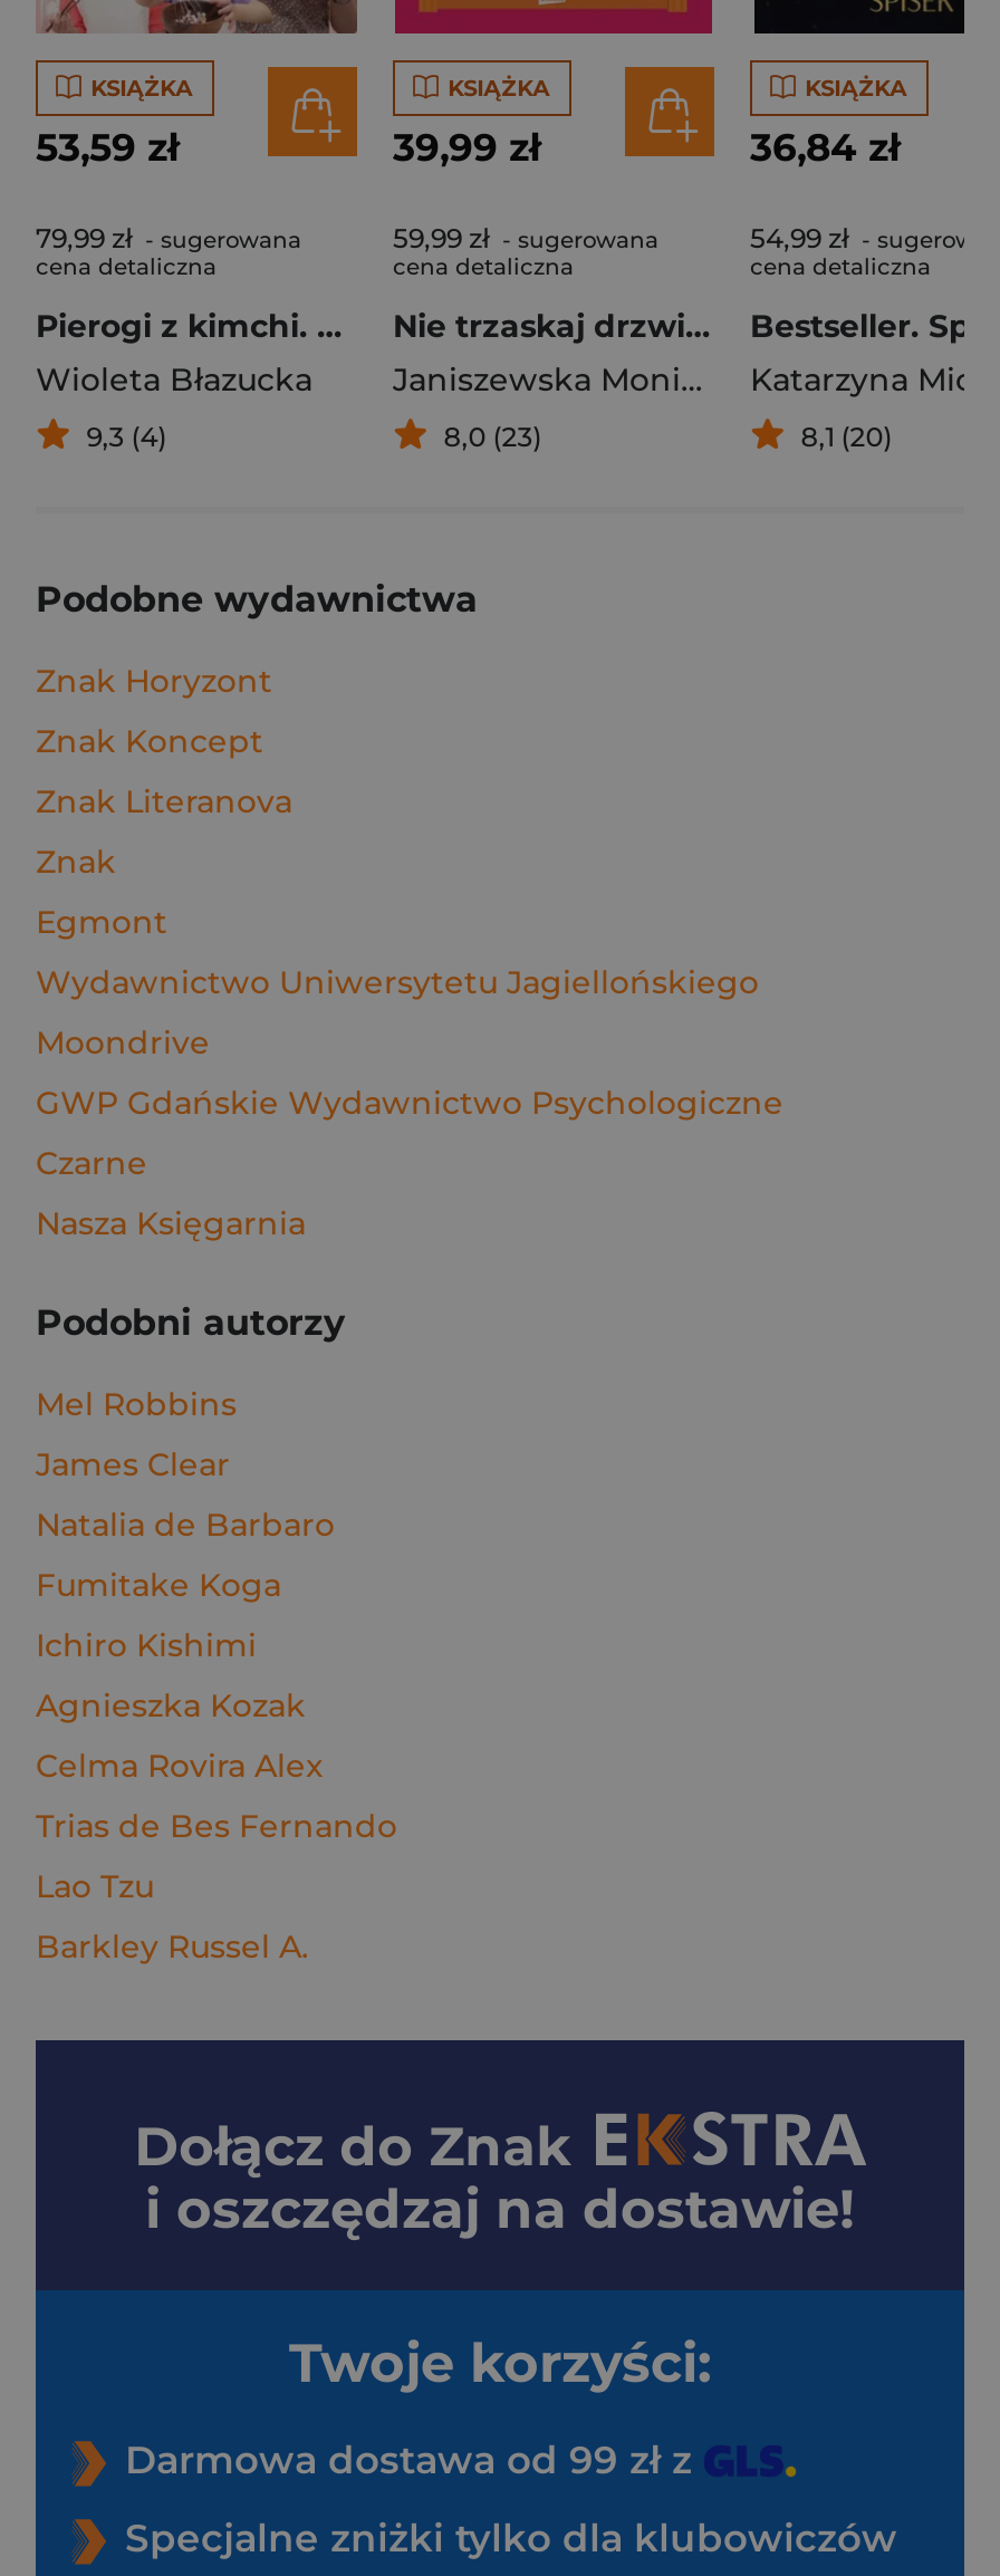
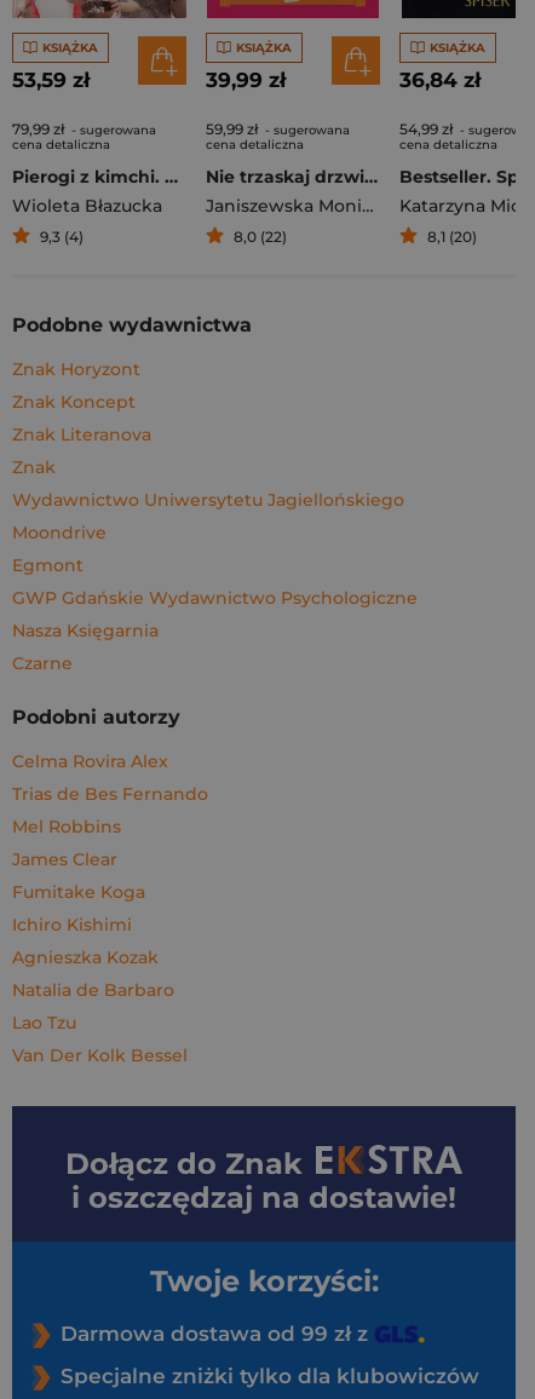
- 8,0 (23)
+ 8,0 (22)

moved down: Egmont

moved up: Wydawnictwo Uniwersytetu Jagiellońskiego | Moondrive

moved down: Czarne

moved up: Nasza Księgarnia

moved down: Mel Robbins | James Clear

moved down: Natalia de Barbaro

moved down: Fumitake Koga | Ichiro Kishimi | Agnieszka Kozak

moved up: Celma Rovira Alex | Trias de Bes Fernando

- Barkley Russel A.
+ Van Der Kolk Bessel
